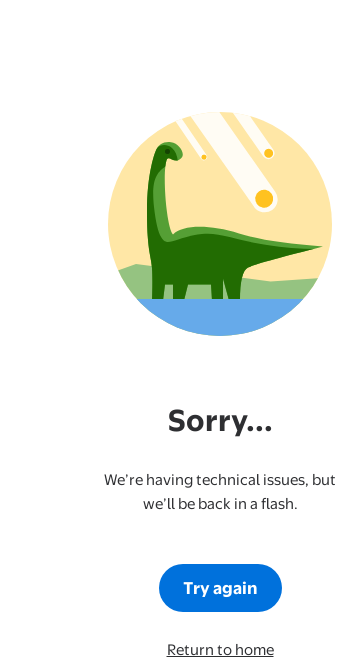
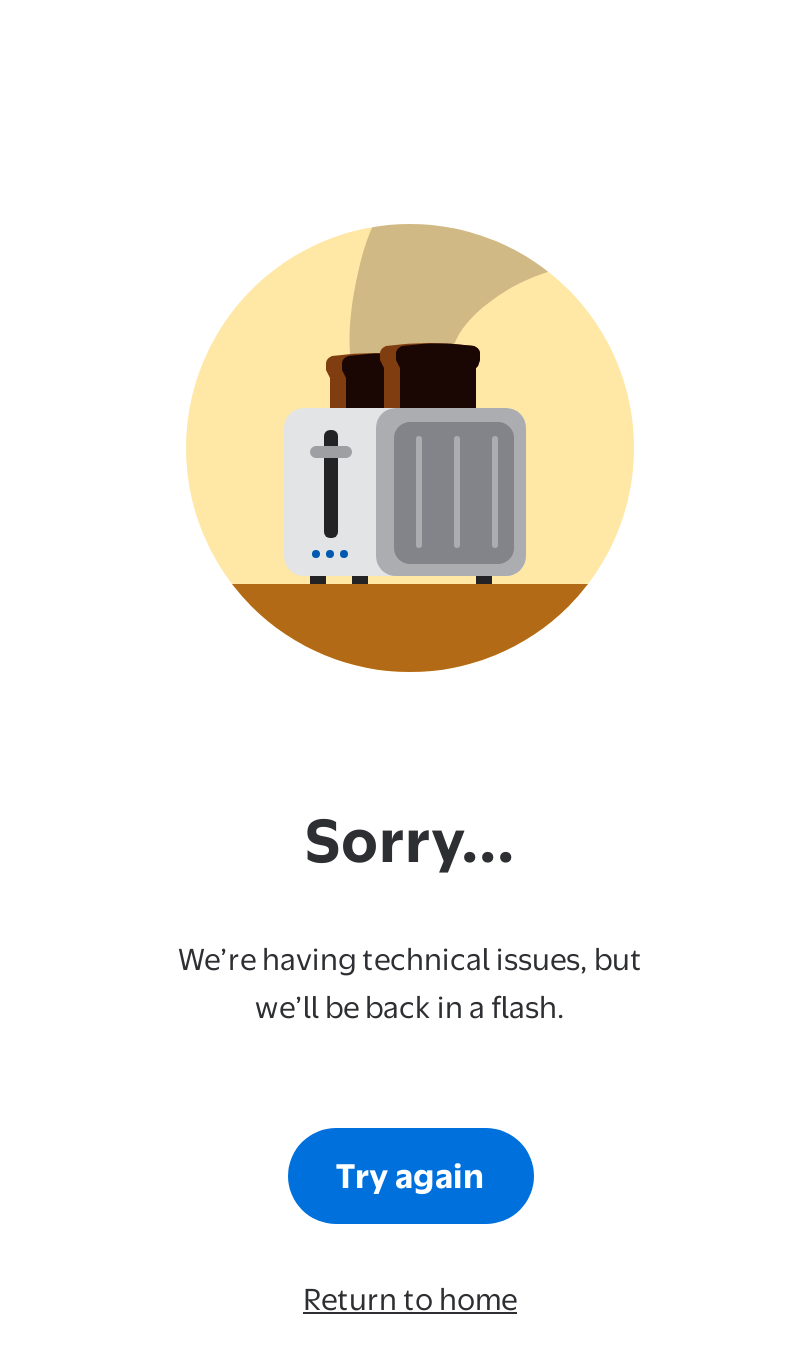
- [image]
+ [image]
